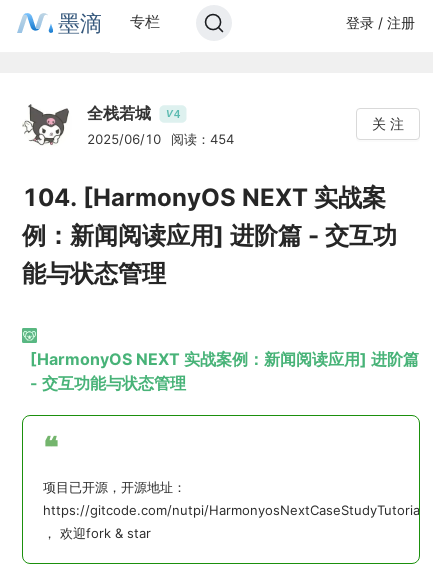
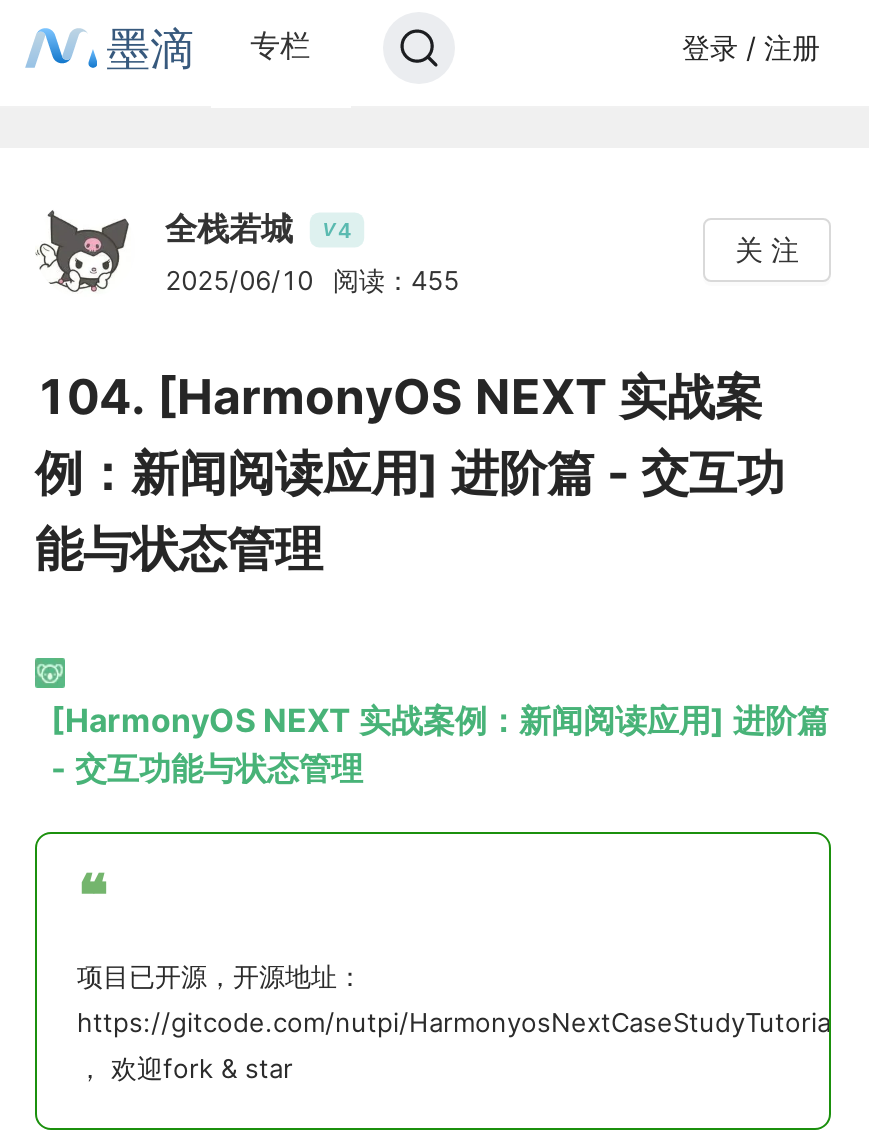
- 2025/06/10 阅读：454
+ 2025/06/10 阅读：455
